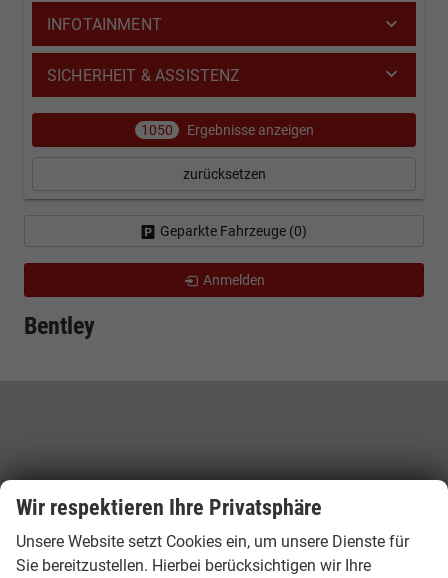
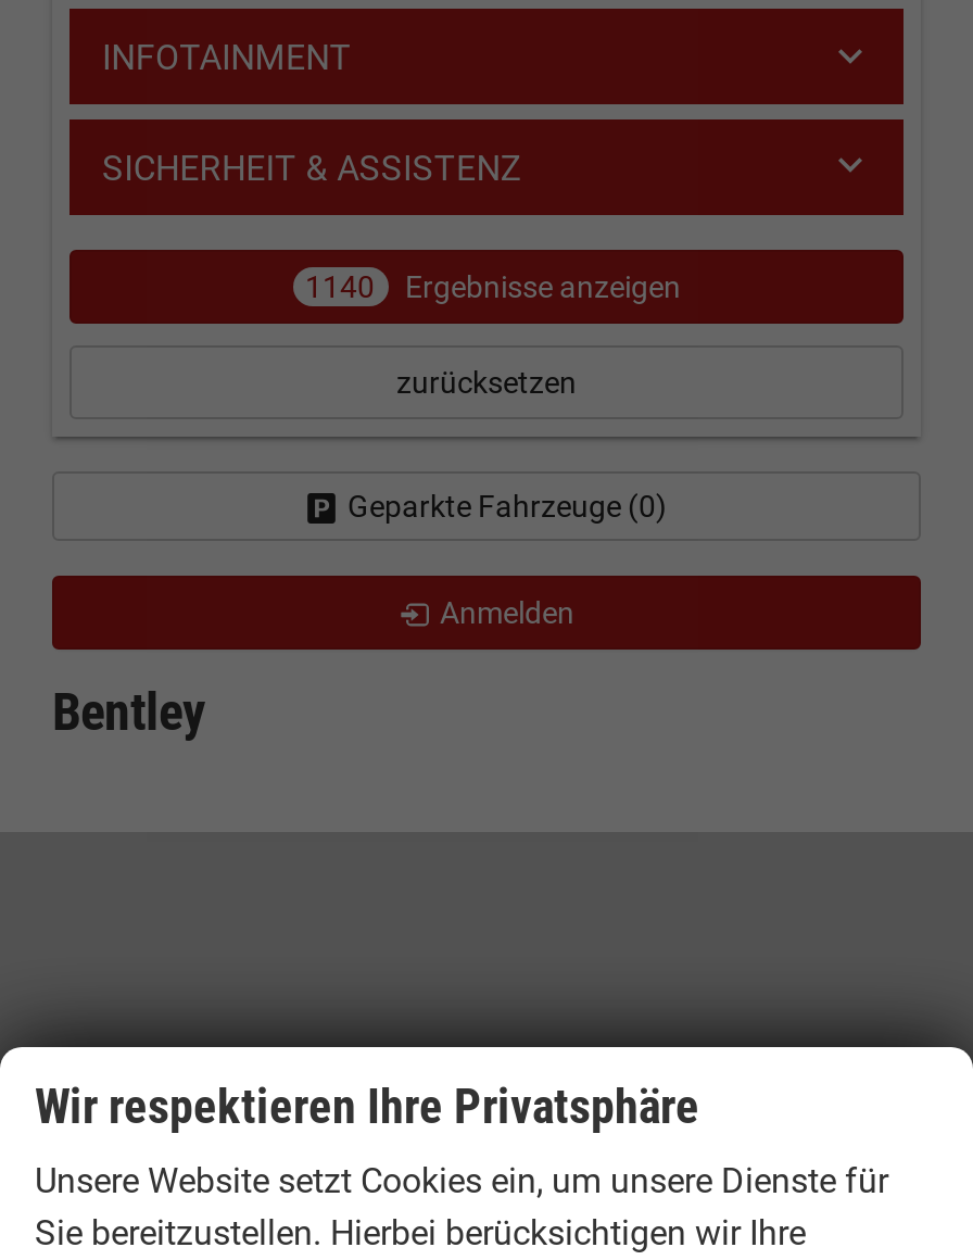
- 1050 Ergebnisse anzeigen
+ 1140 Ergebnisse anzeigen
